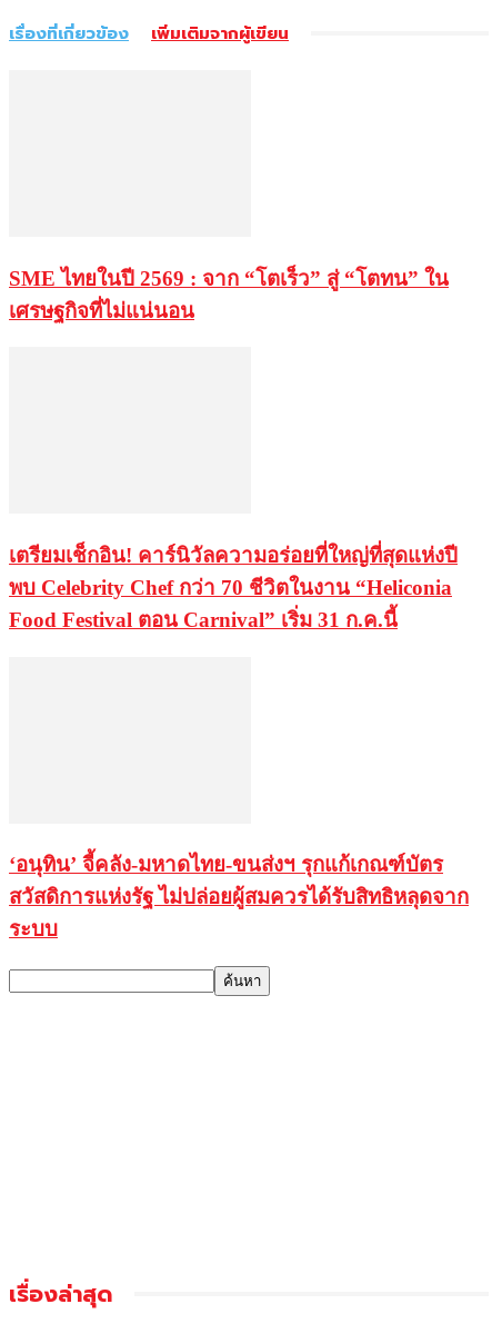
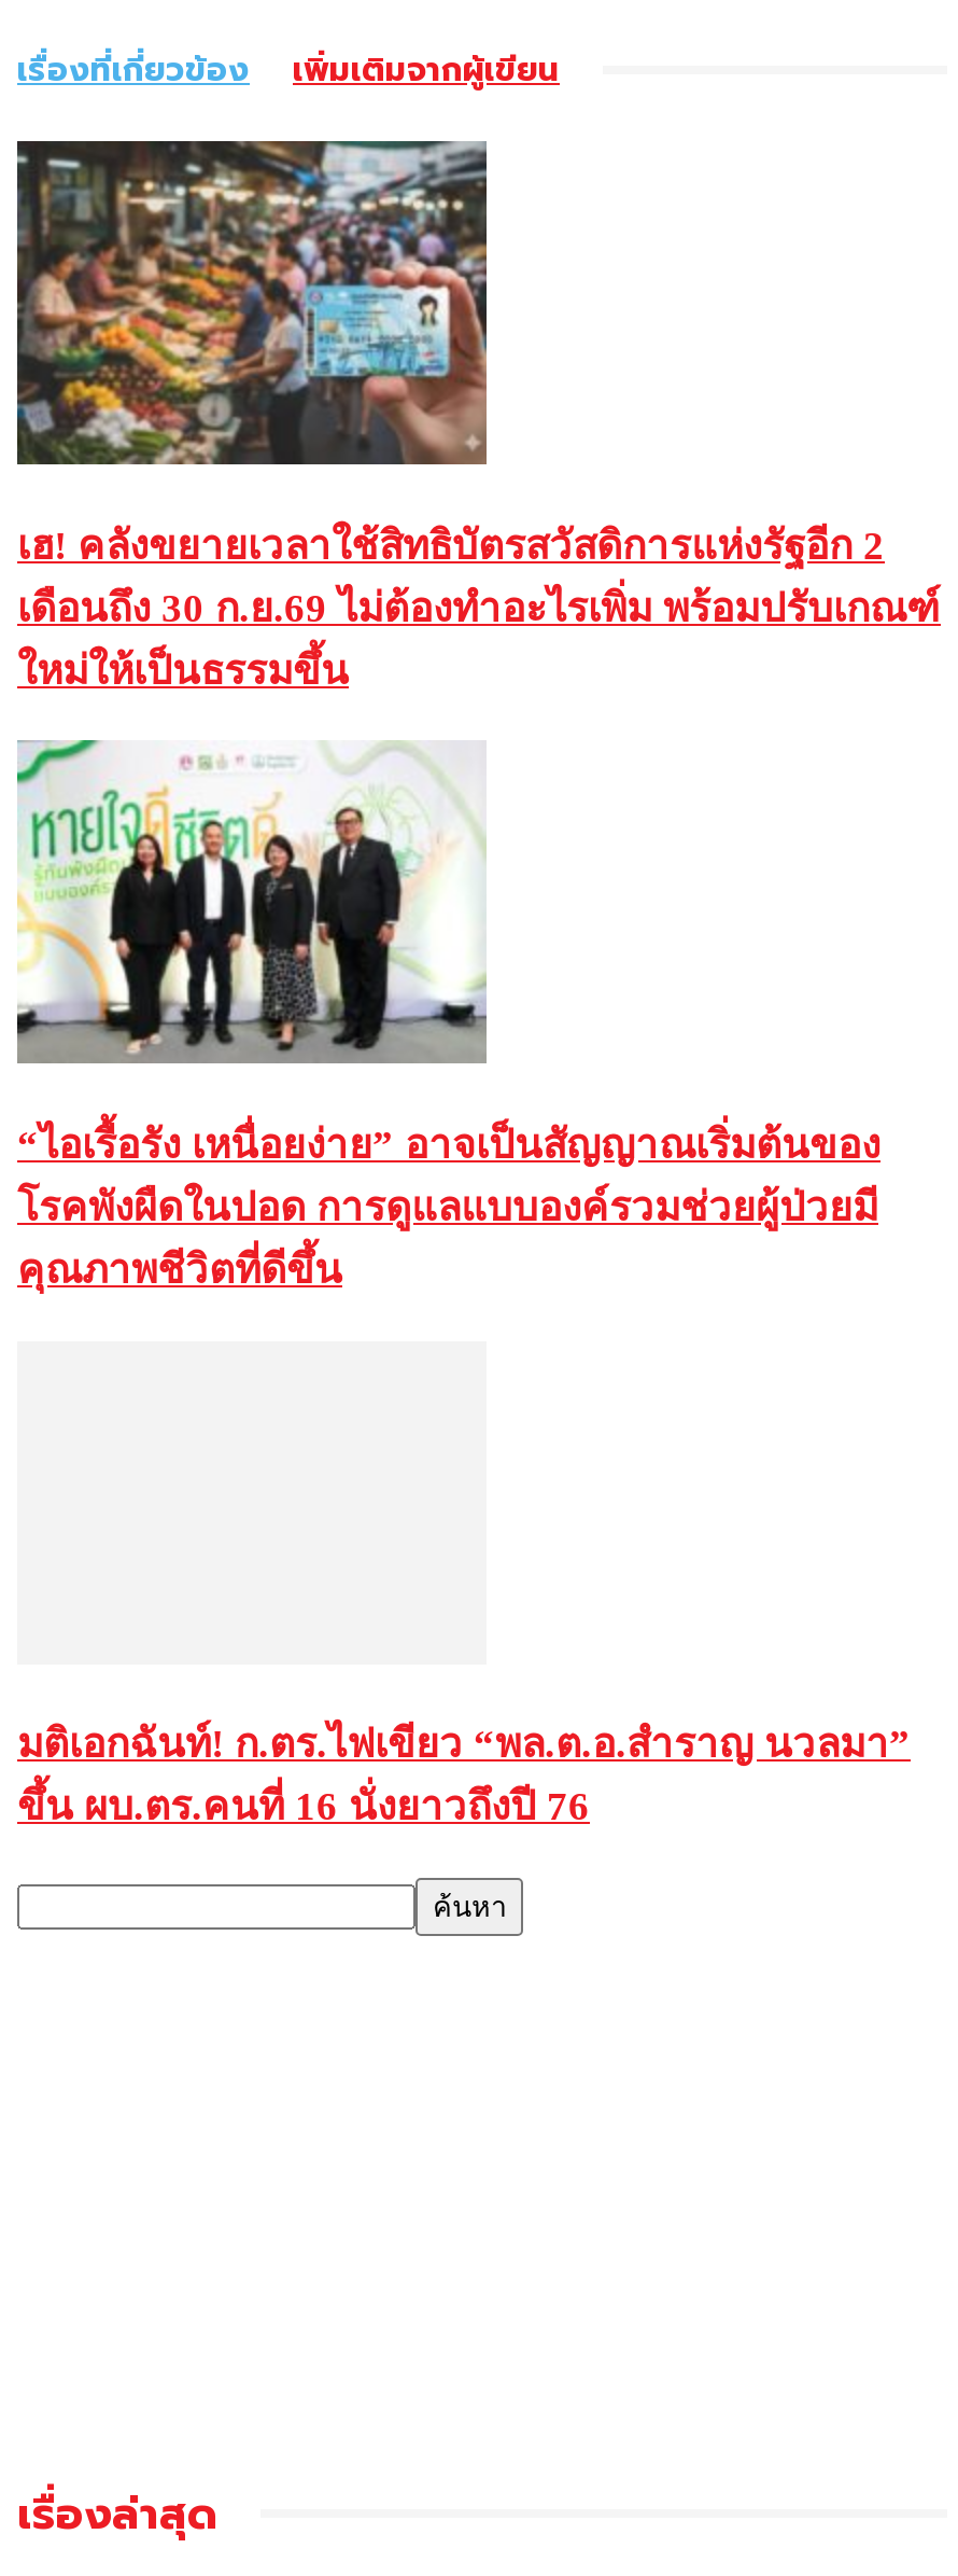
+ [image]

+ [image]

- SME ไทยในปี 2569 : จาก “โตเร็ว” สู่ “โตทน” ใน
- เศรษฐกิจที่ไม่แน่นอน
+ เฮ! คลังขยายเวลาใช้สิทธิบัตรสวัสดิการแห่งรัฐอีก 2
+ เดือนถึง 30 ก.ย.69 ไม่ต้องทำอะไรเพิ่ม พร้อมปรับเกณฑ์
+ ใหม่ให้เป็นธรรมขึ้น

- เตรียมเช็กอิน! คาร์นิวัลความอร่อยที่ใหญ่ที่สุดแห่งปี
- พบ Celebrity Chef กว่า 70 ชีวิตในงาน “Heliconia
- Food Festival ตอน Carnival” เริ่ม 31 ก.ค.นี้
+ “ไอเรื้อรัง เหนื่อยง่าย” อาจเป็นสัญญาณเริ่มต้นของ
+ โรคพังผืดในปอด การดูแลแบบองค์รวมช่วยผู้ป่วยมี
+ คุณภาพชีวิตที่ดีขึ้น

- ‘อนุทิน’ จี้คลัง-มหาดไทย-ขนส่งฯ รุกแก้เกณฑ์บัตร
- สวัสดิการแห่งรัฐ ไม่ปล่อยผู้สมควรได้รับสิทธิหลุดจาก
- ระบบ
+ มติเอกฉันท์! ก.ตร.ไฟเขียว “พล.ต.อ.สำราญ นวลมา”
+ ขึ้น ผบ.ตร.คนที่ 16 นั่งยาวถึงปี 76
